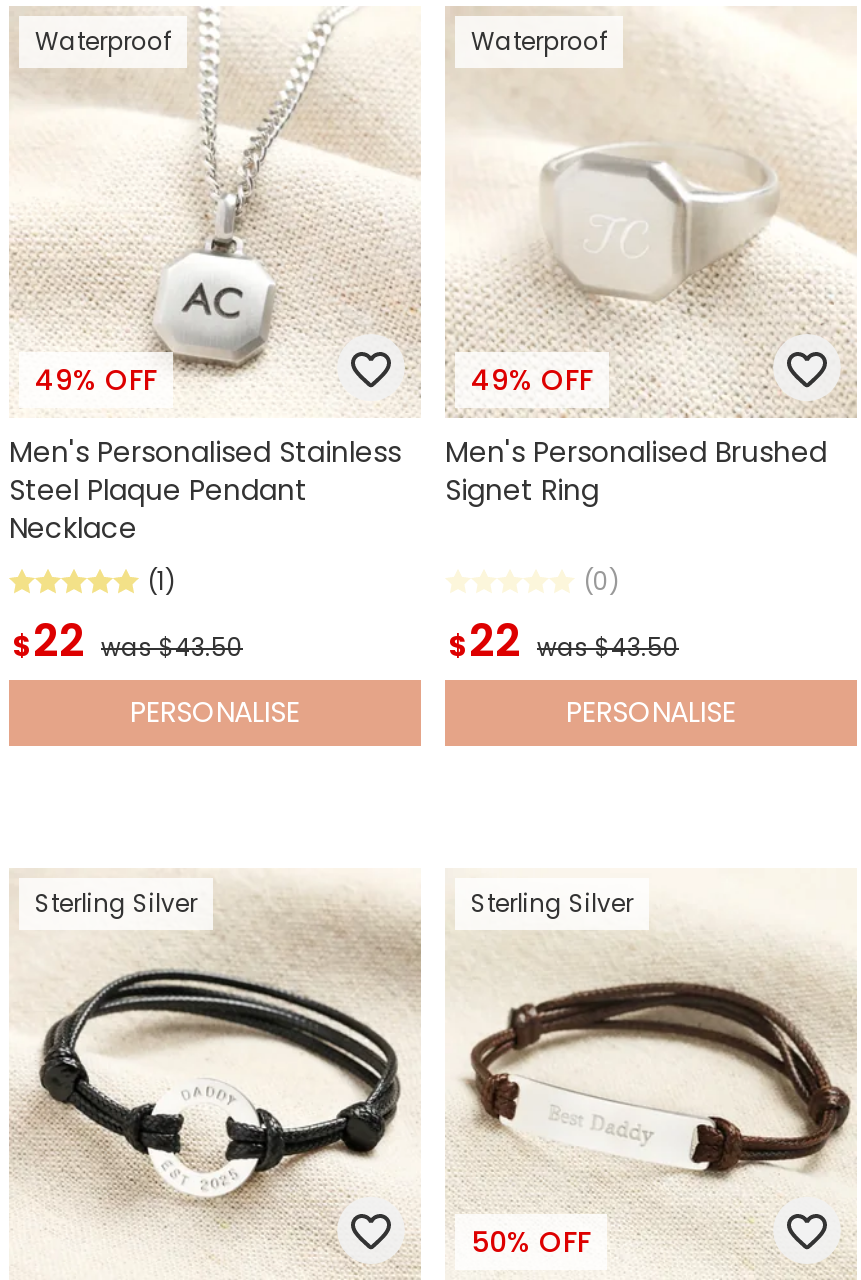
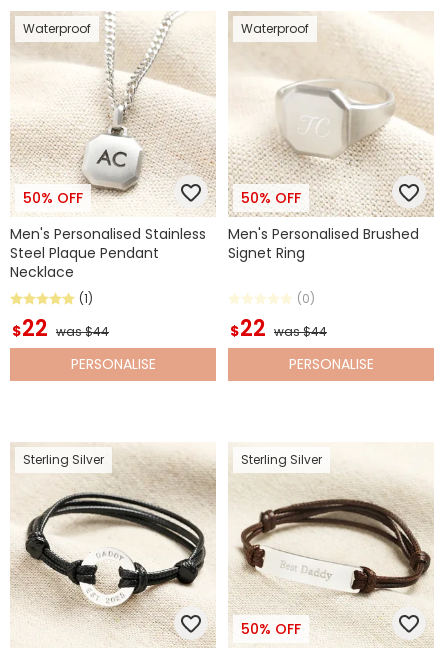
- 49% OFF
+ 50% OFF

- 49% OFF
+ 50% OFF

- $22 was $43.50
+ $22 was $44

- $22 was $43.50
+ $22 was $44
